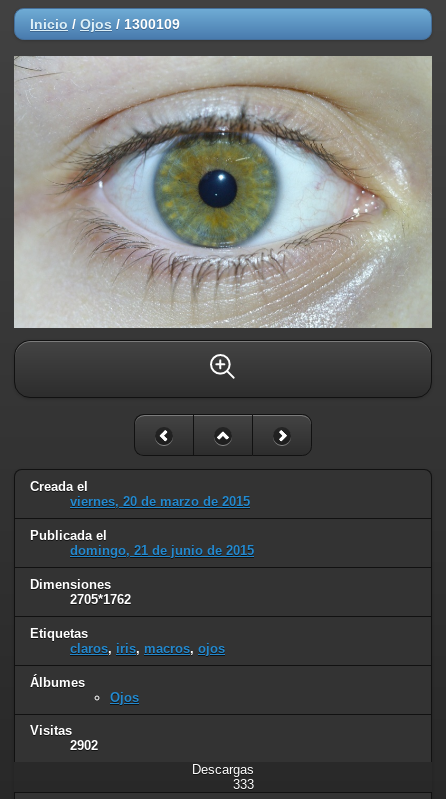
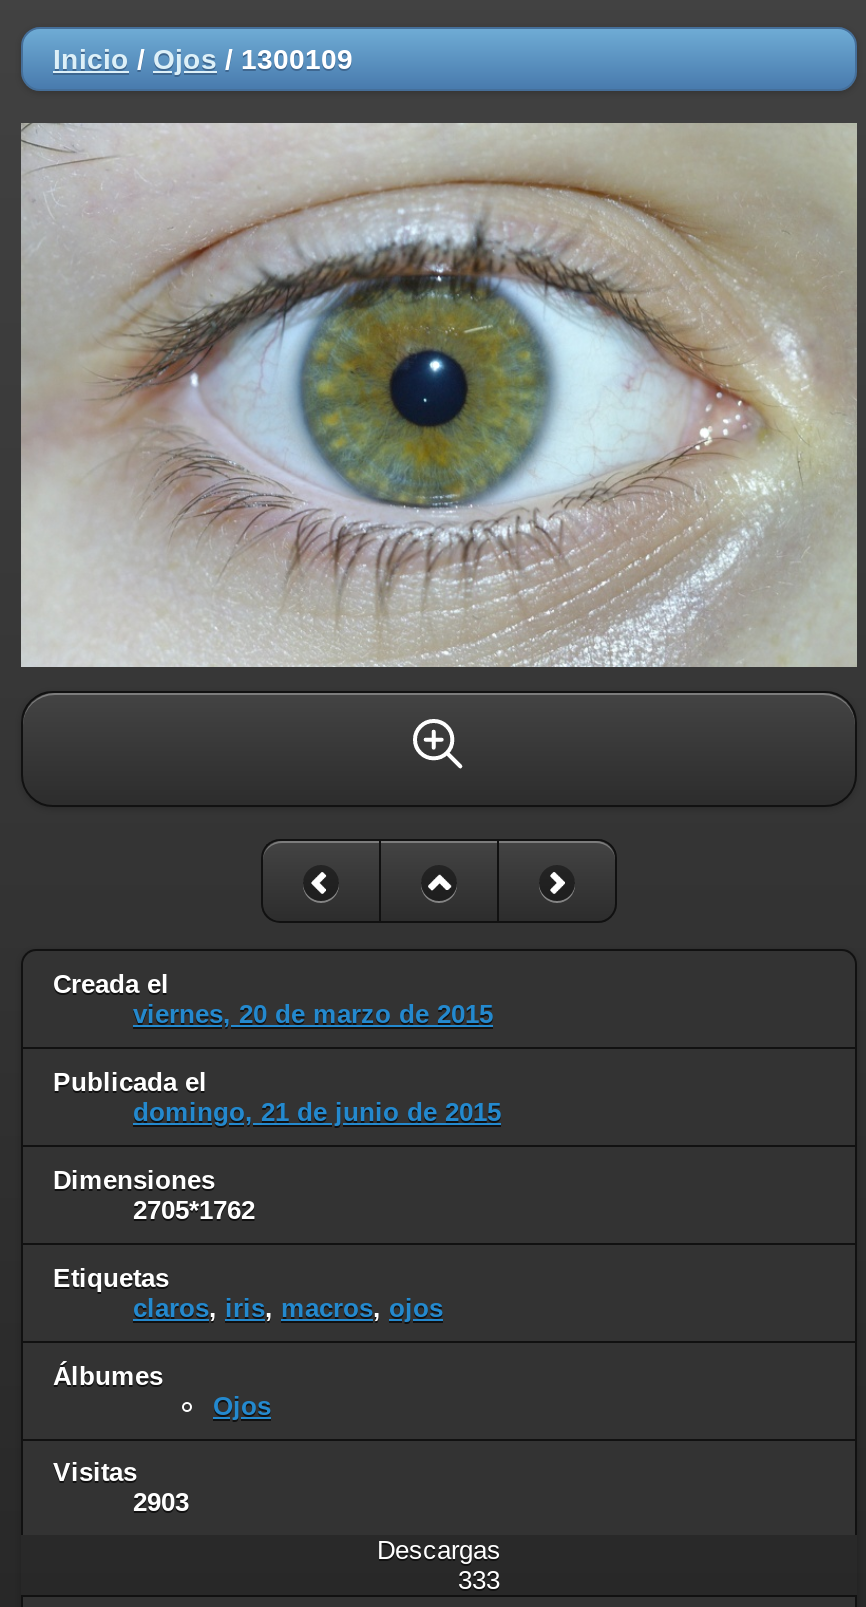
- 2902
+ 2903
